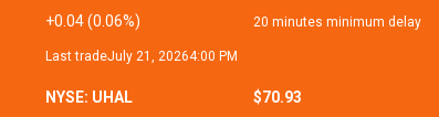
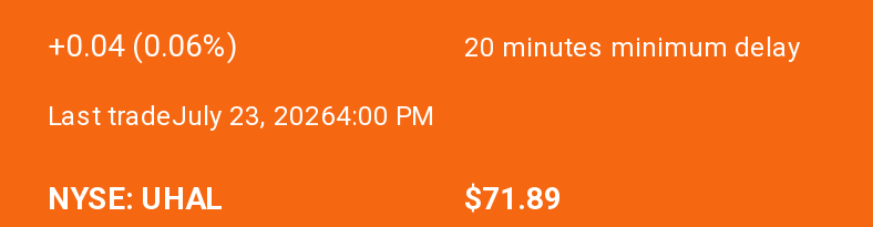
- Last tradeJuly 21, 20264:00 PM
+ Last tradeJuly 23, 20264:00 PM

- $70.93
+ $71.89
